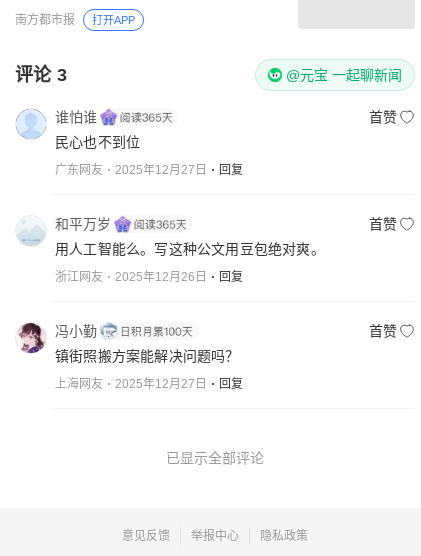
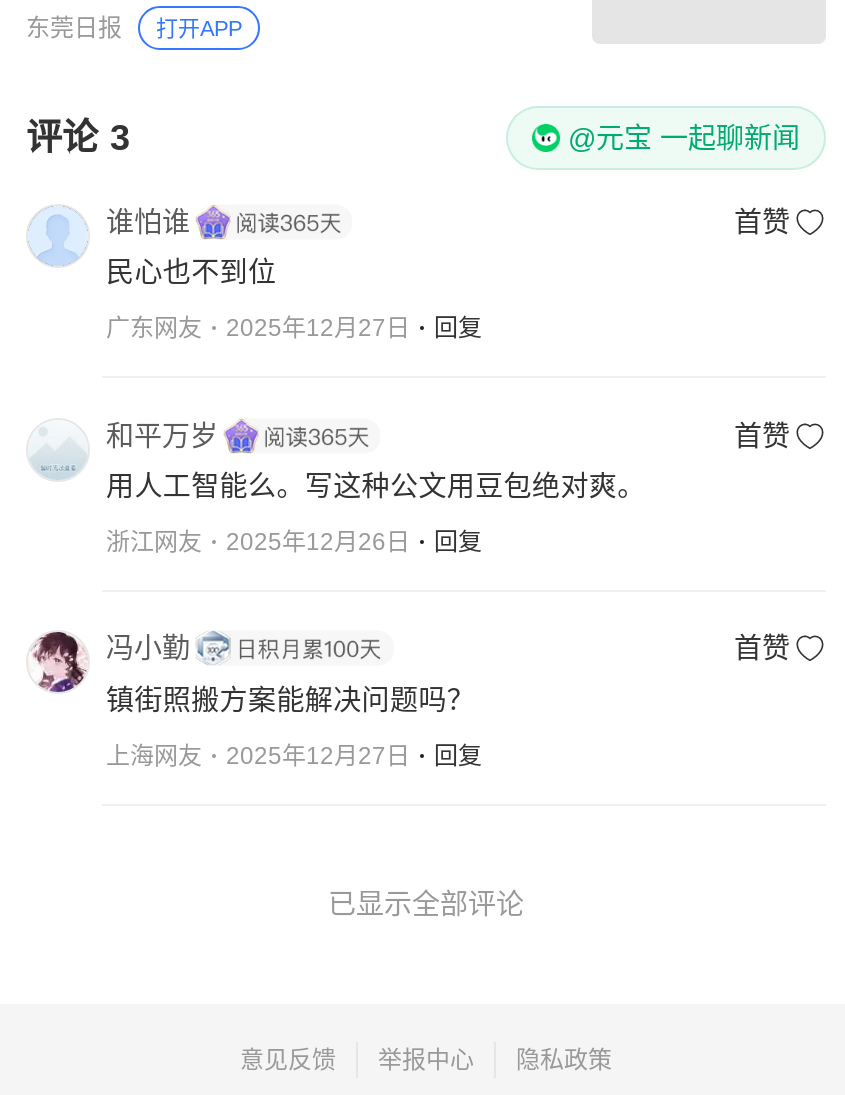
- 南方都市报
+ 东莞日报
